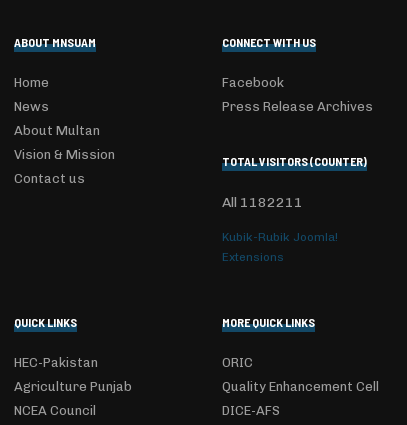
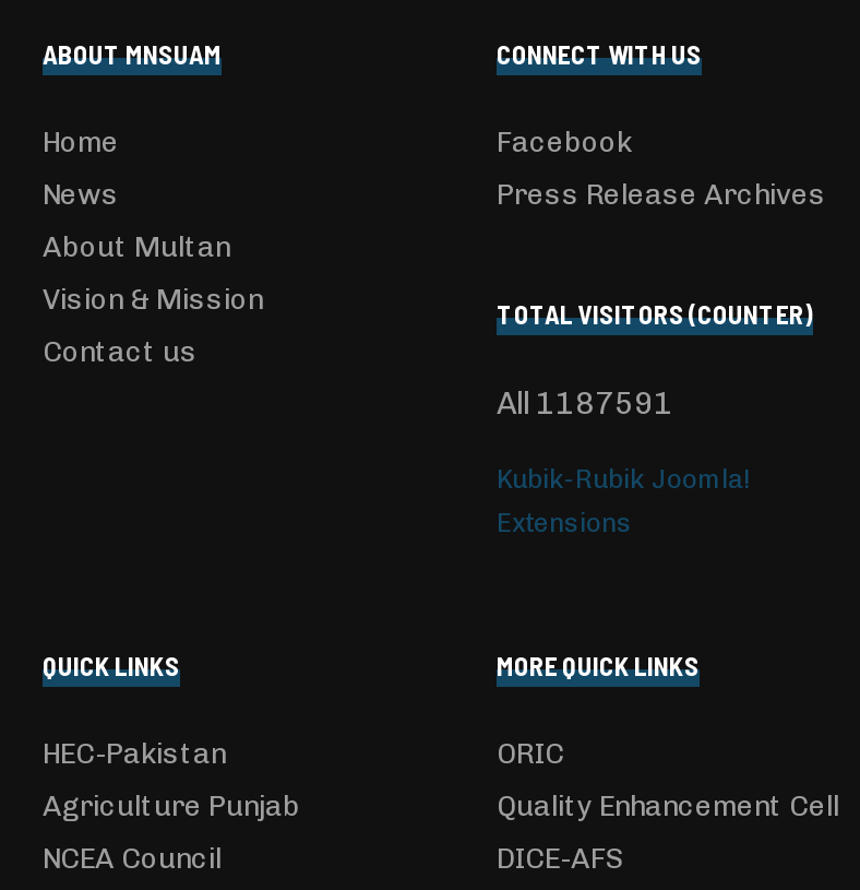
- All 1182211
+ All 1187591
